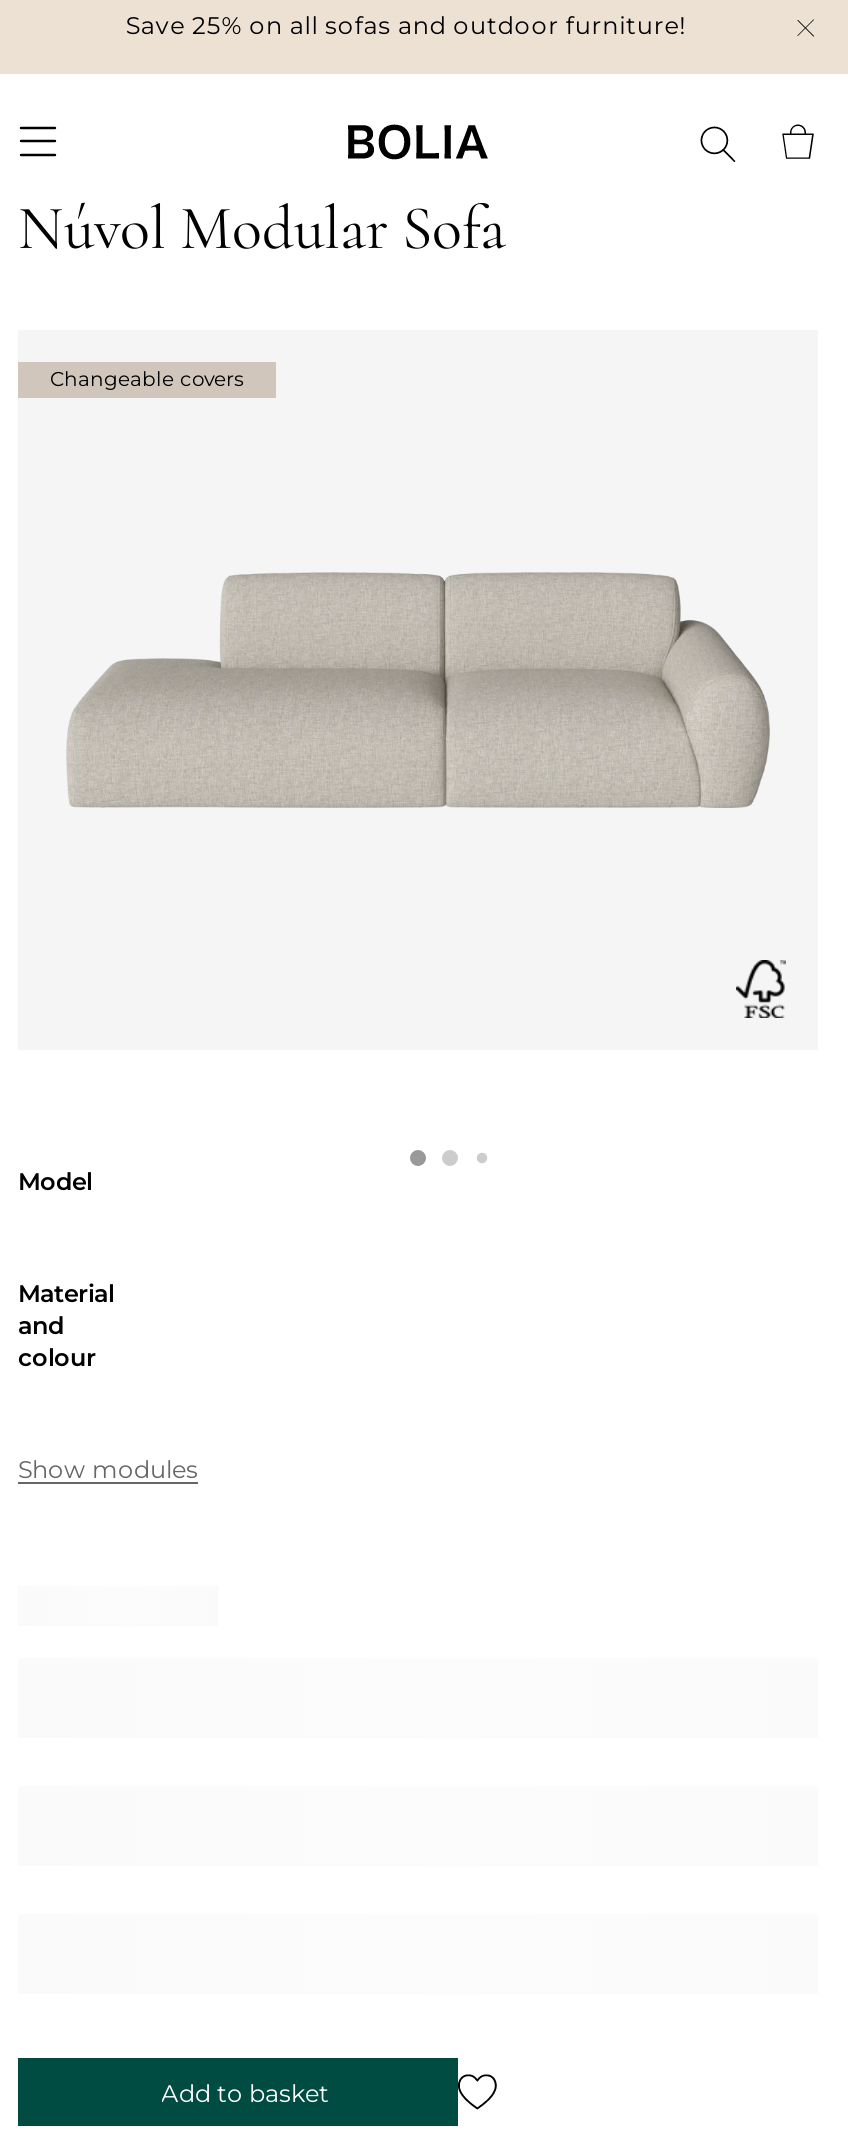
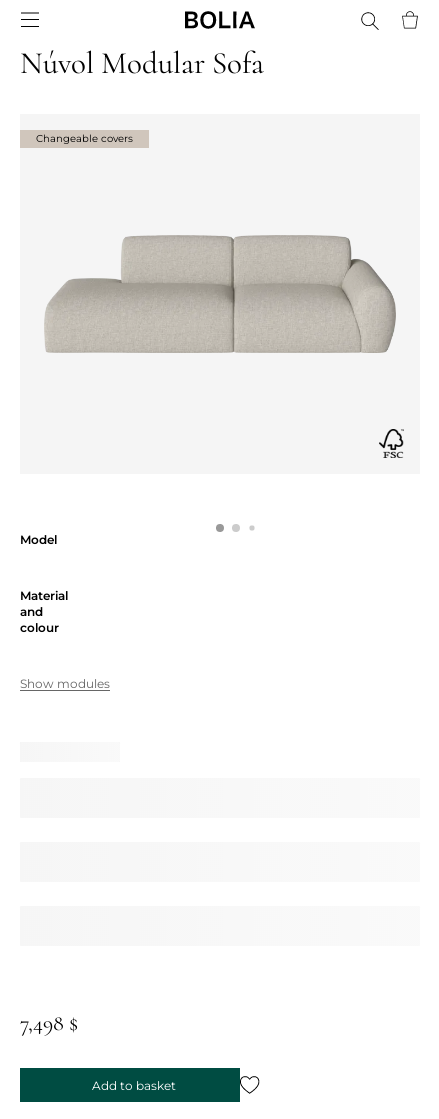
- Save 25% on all sofas and outdoor furniture!

moved up: Núvol Modular Sofa | Model | Material | and | colour | Show modules

moved up: Changeable covers

+ 7,498 $
